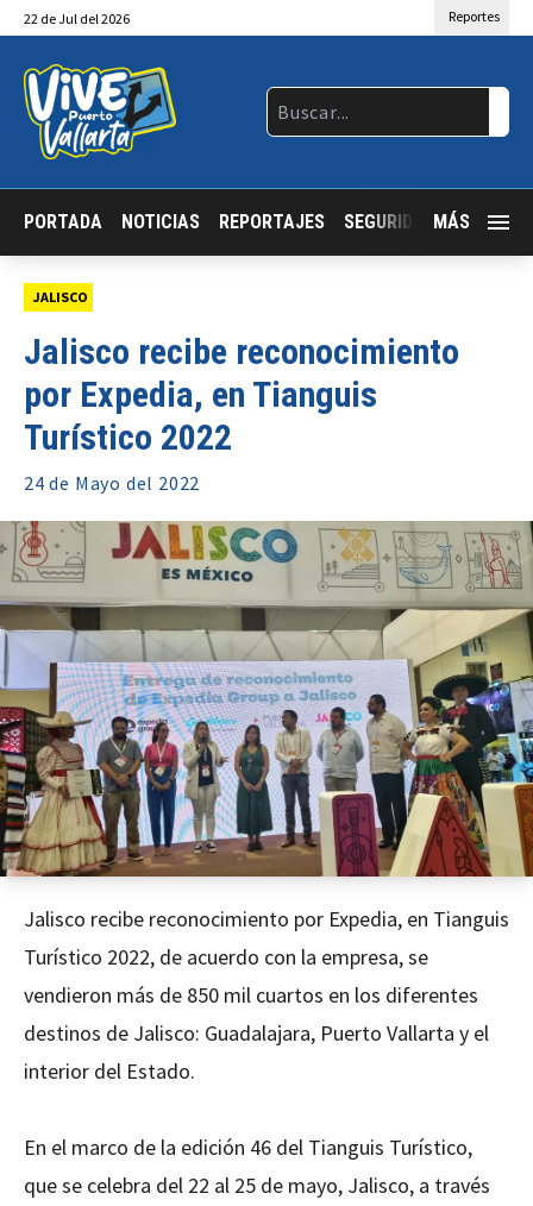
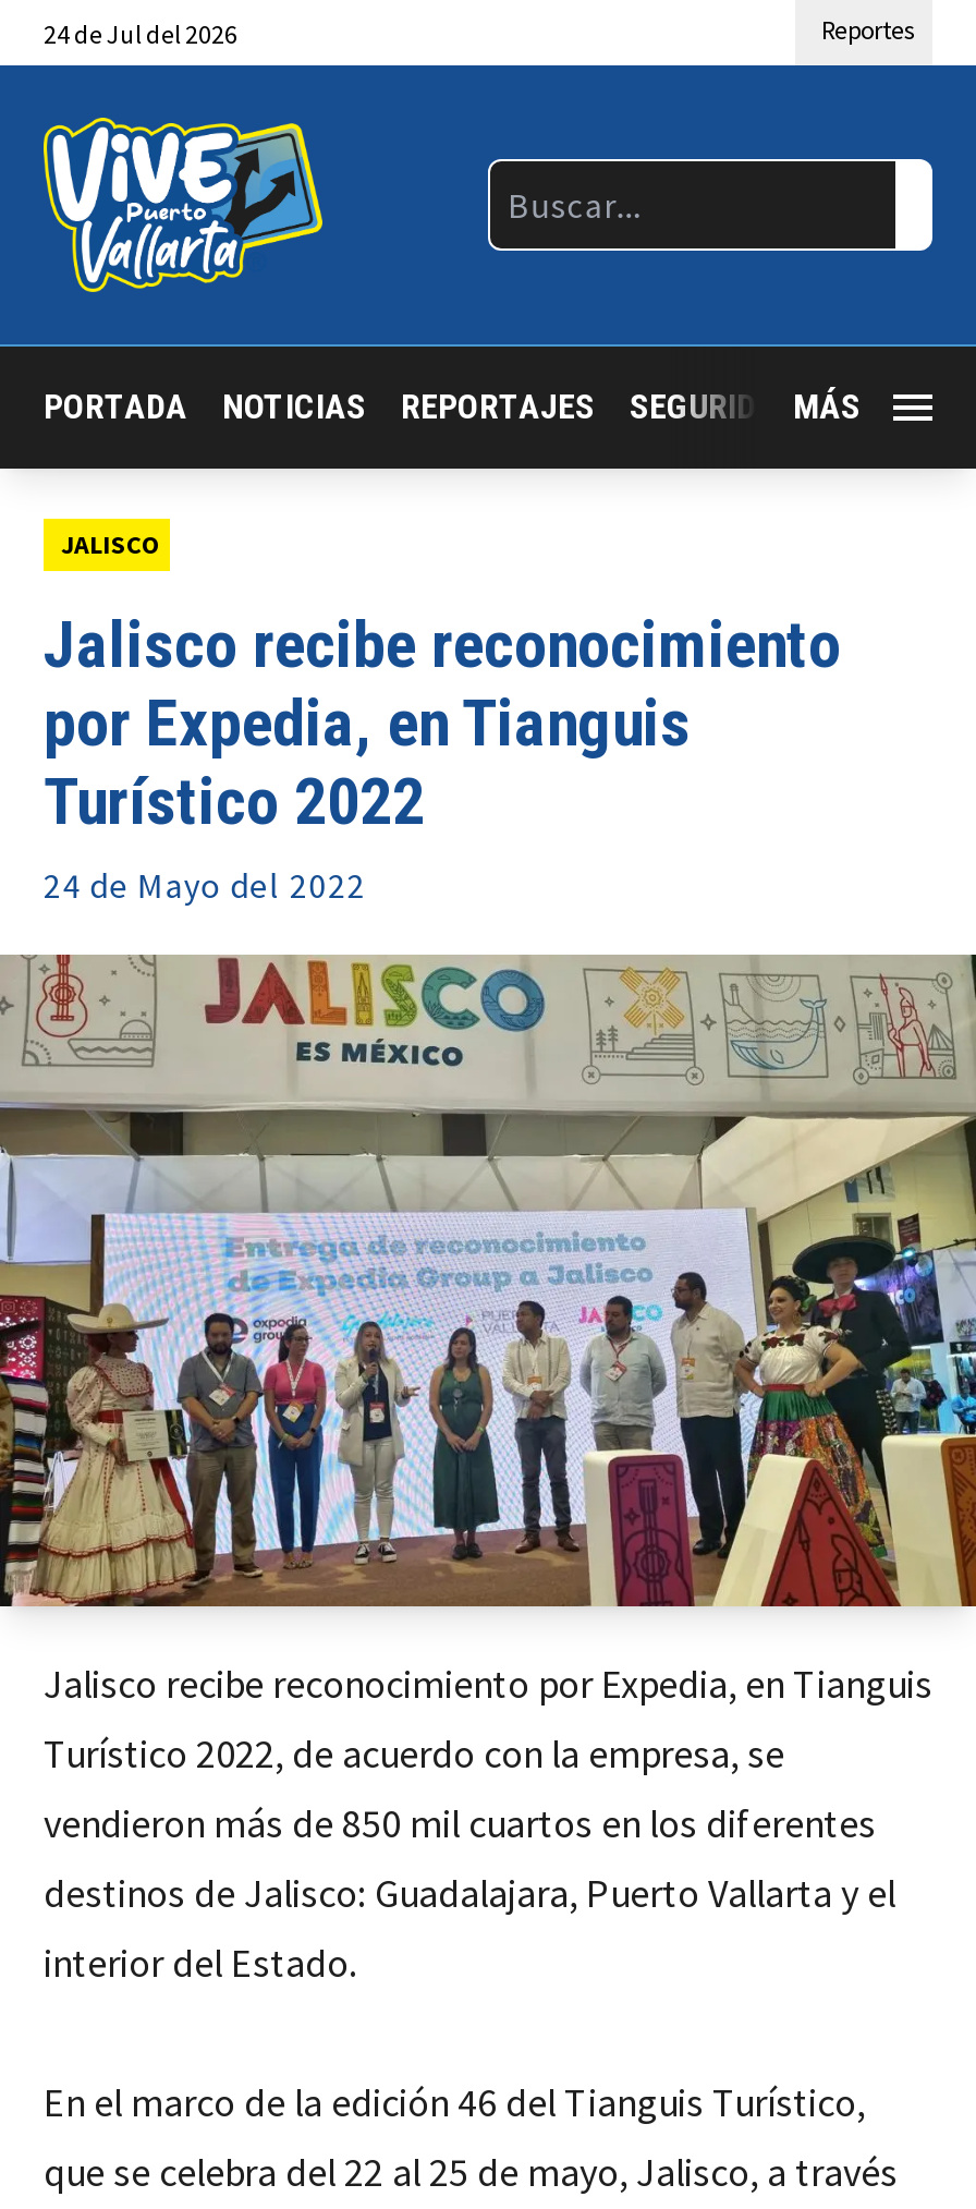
- 22deJul del 2026
+ 24deJul del 2026
